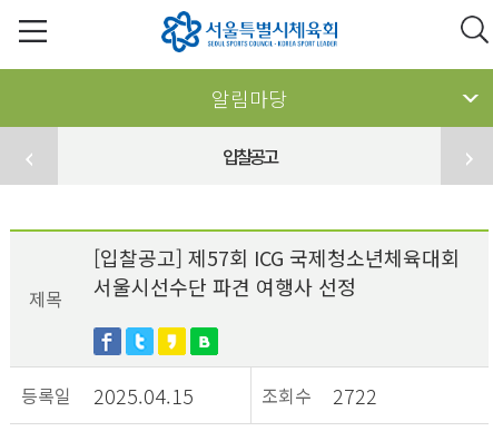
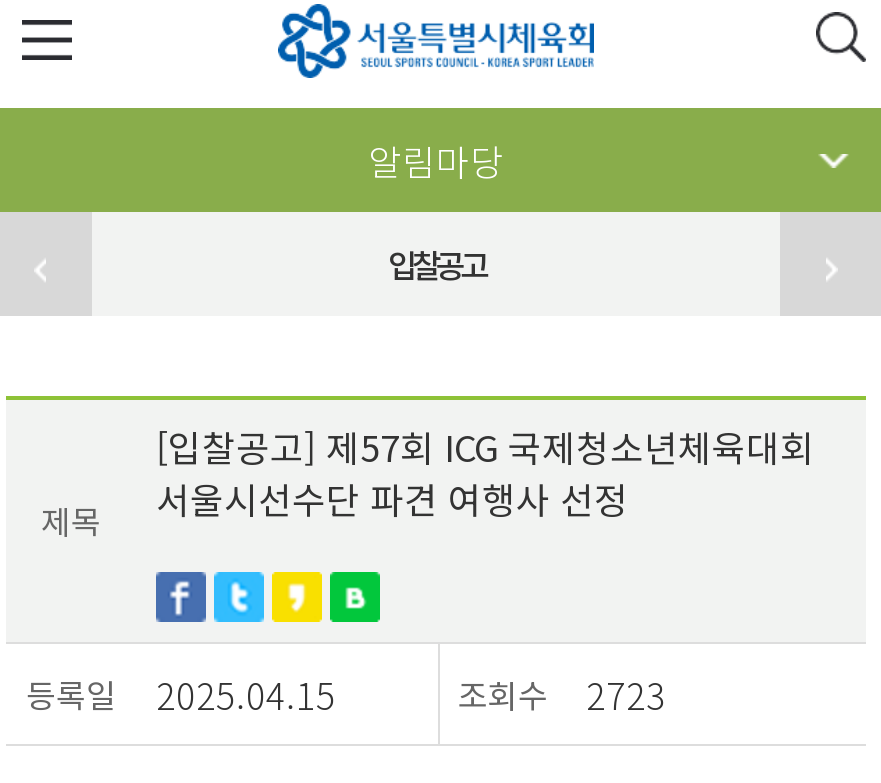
- 조회수 2722
+ 조회수 2723
